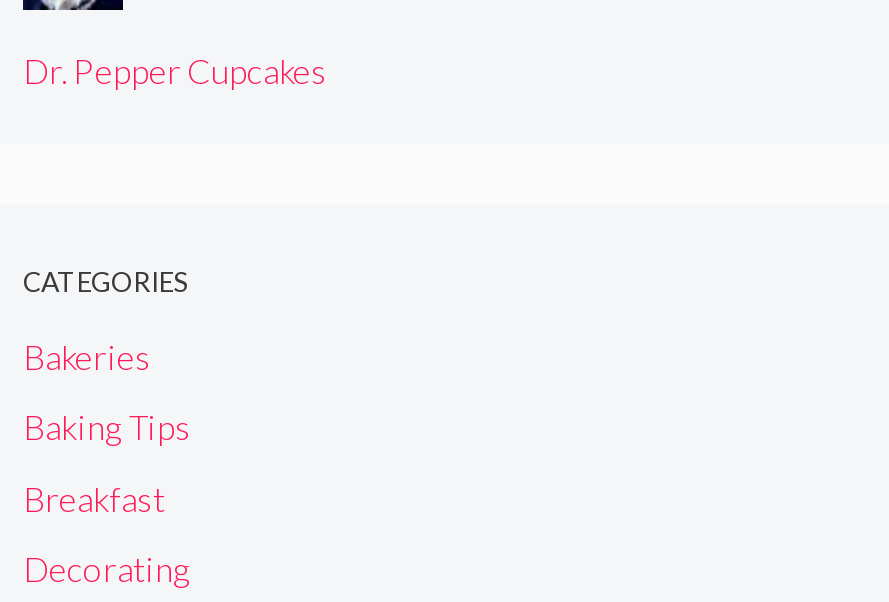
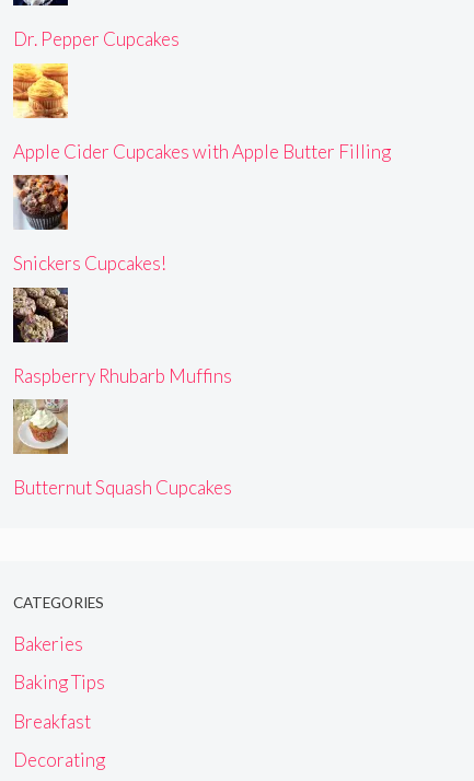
+ [image]
+ Apple Cider Cupcakes with Apple Butter Filling

+ [image]
+ Snickers Cupcakes!

+ [image]
+ Raspberry Rhubarb Muffins

+ [image]
+ Butternut Squash Cupcakes
